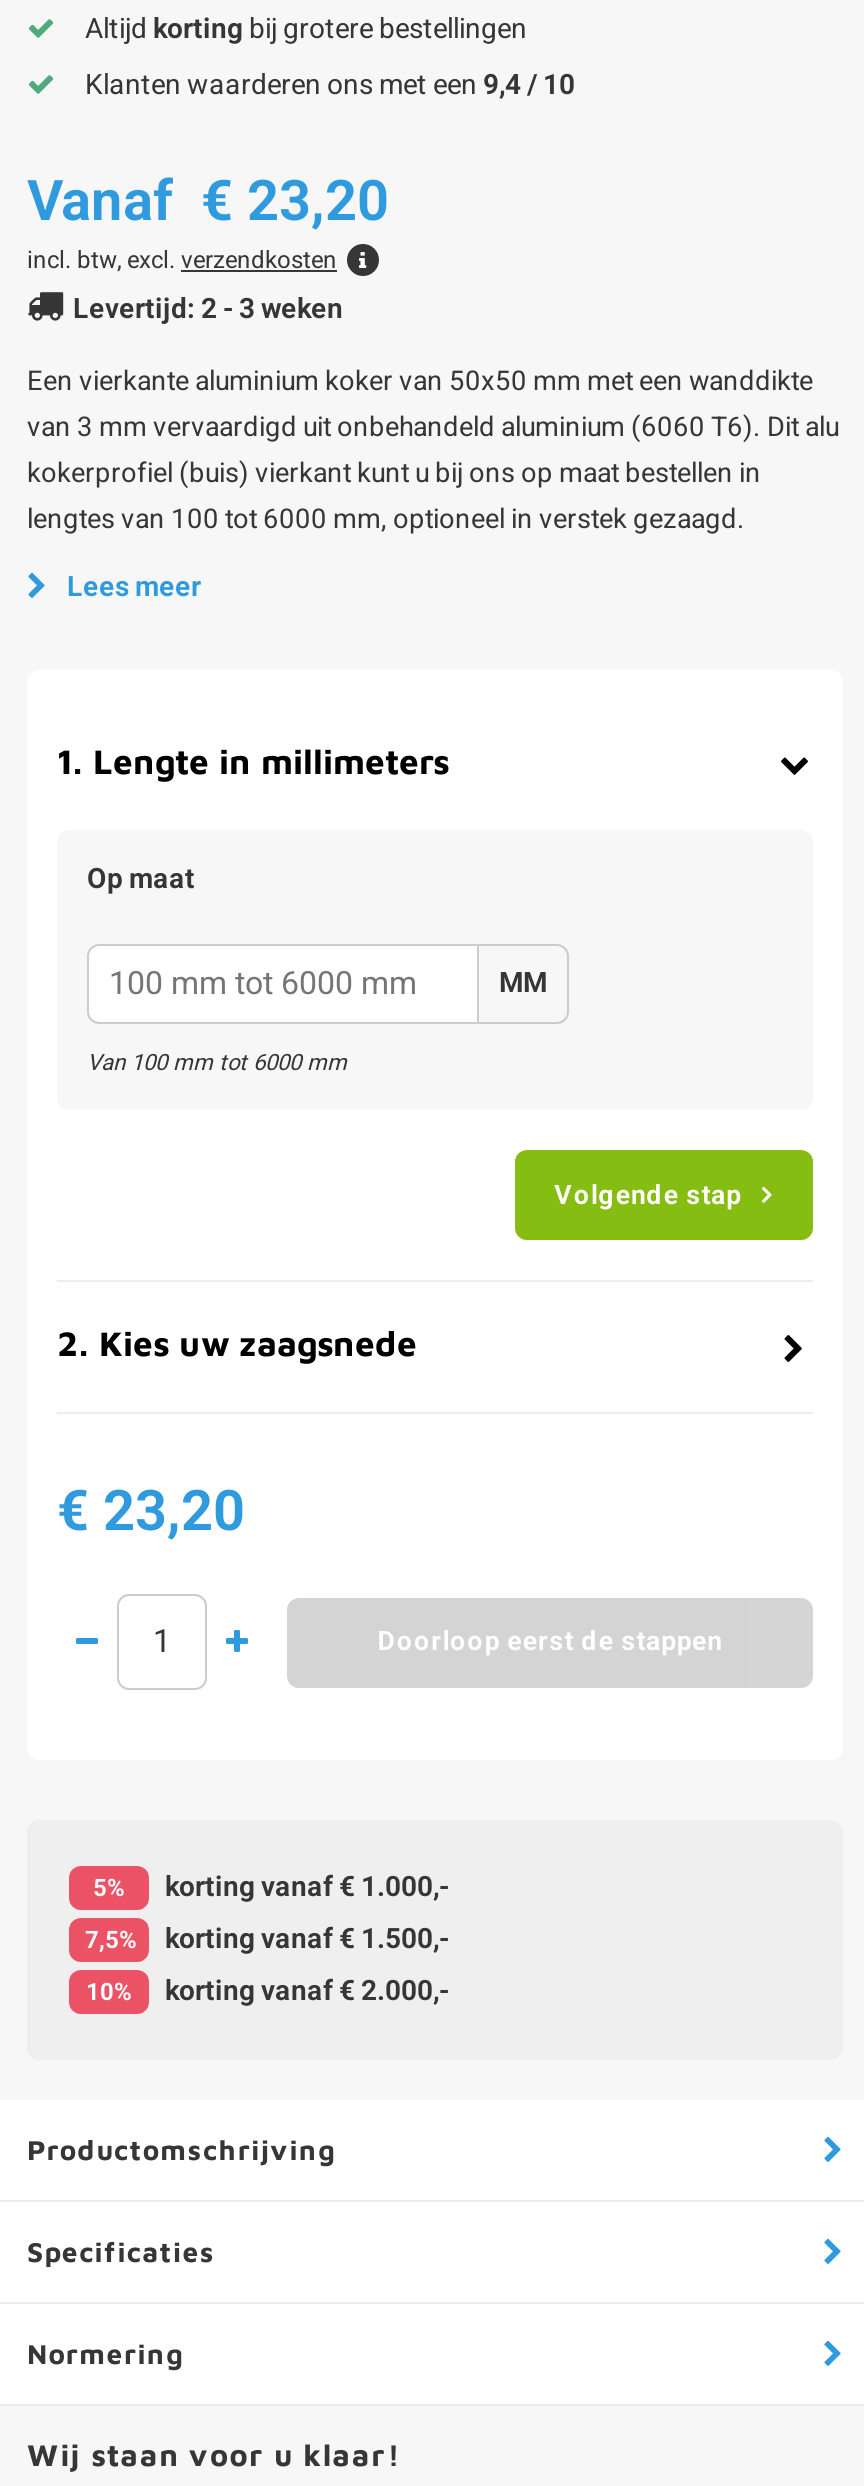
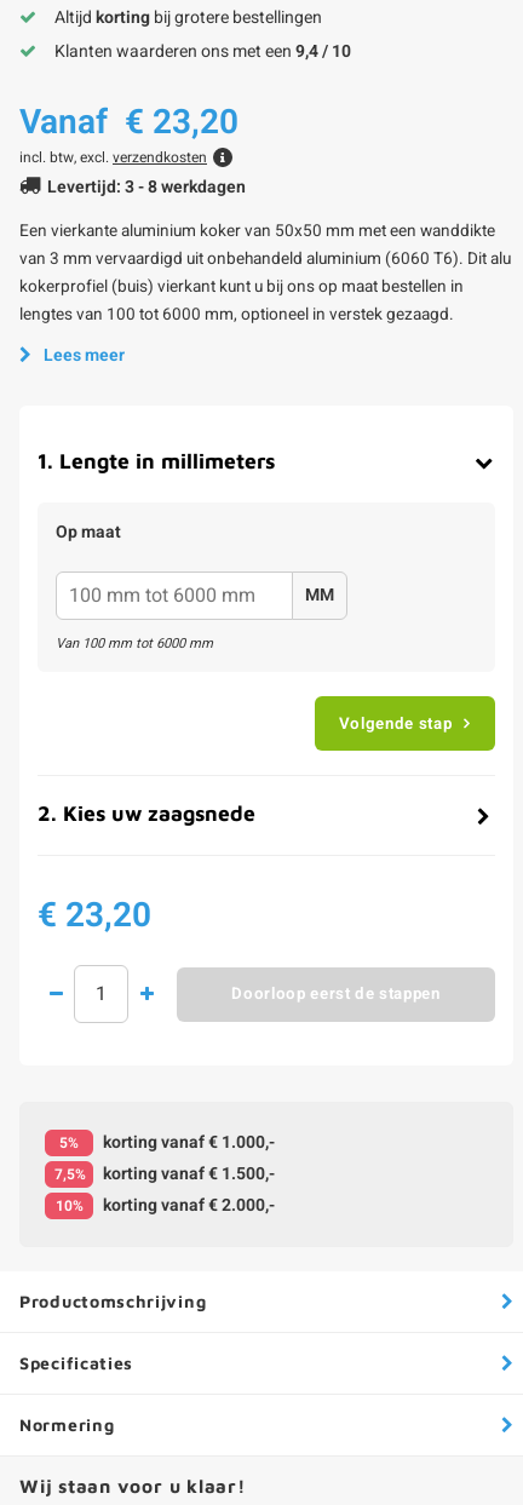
- Levertijd: 2 - 3 weken
+ Levertijd: 3 - 8 werkdagen
